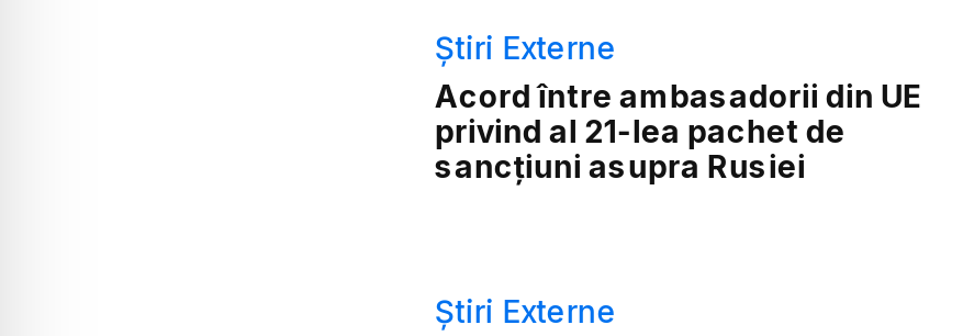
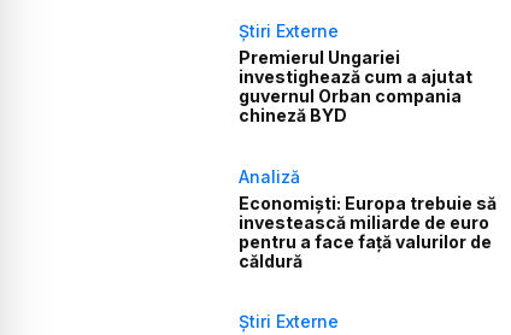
- Acord între ambasadorii din UE
- privind al 21-lea pachet de
- sancțiuni asupra Rusiei
+ Premierul Ungariei
+ investighează cum a ajutat
+ guvernul Orban compania
+ chineză BYD
+ Analiză
+ Economiști: Europa trebuie să
+ investească miliarde de euro
+ pentru a face față valurilor de
+ căldură
